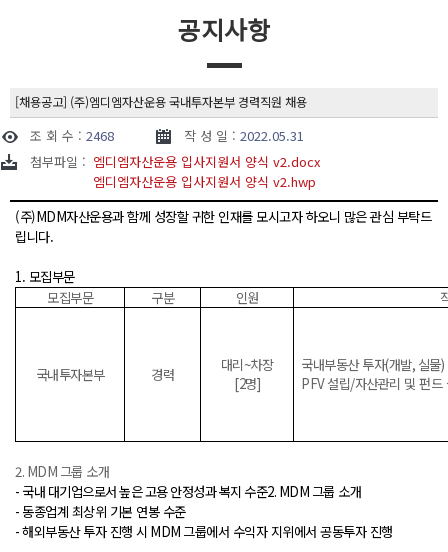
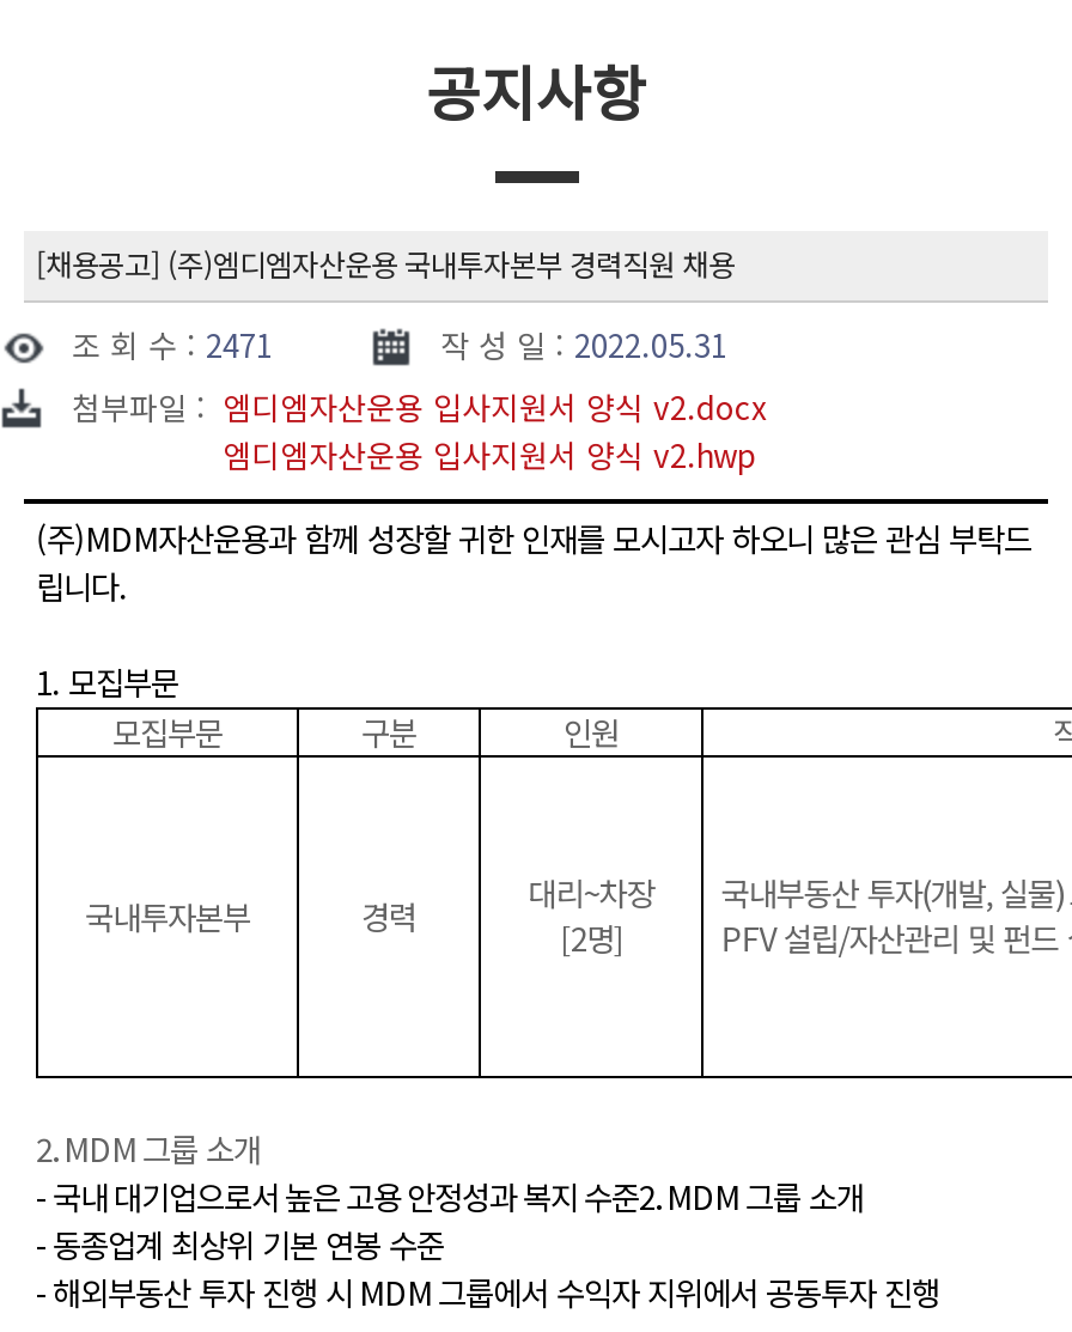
- 조 회 수 : 2468
+ 조 회 수 : 2471
